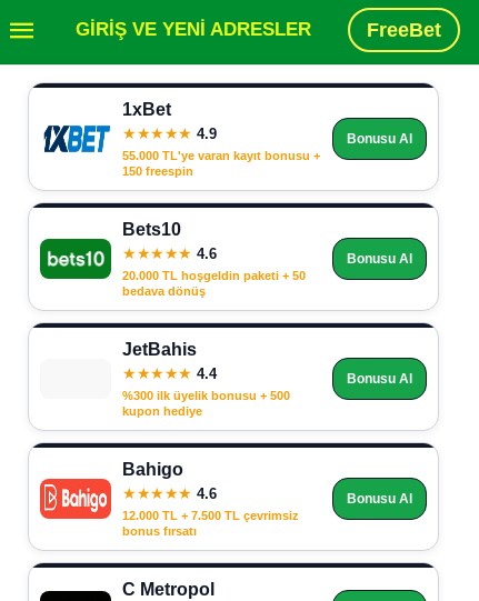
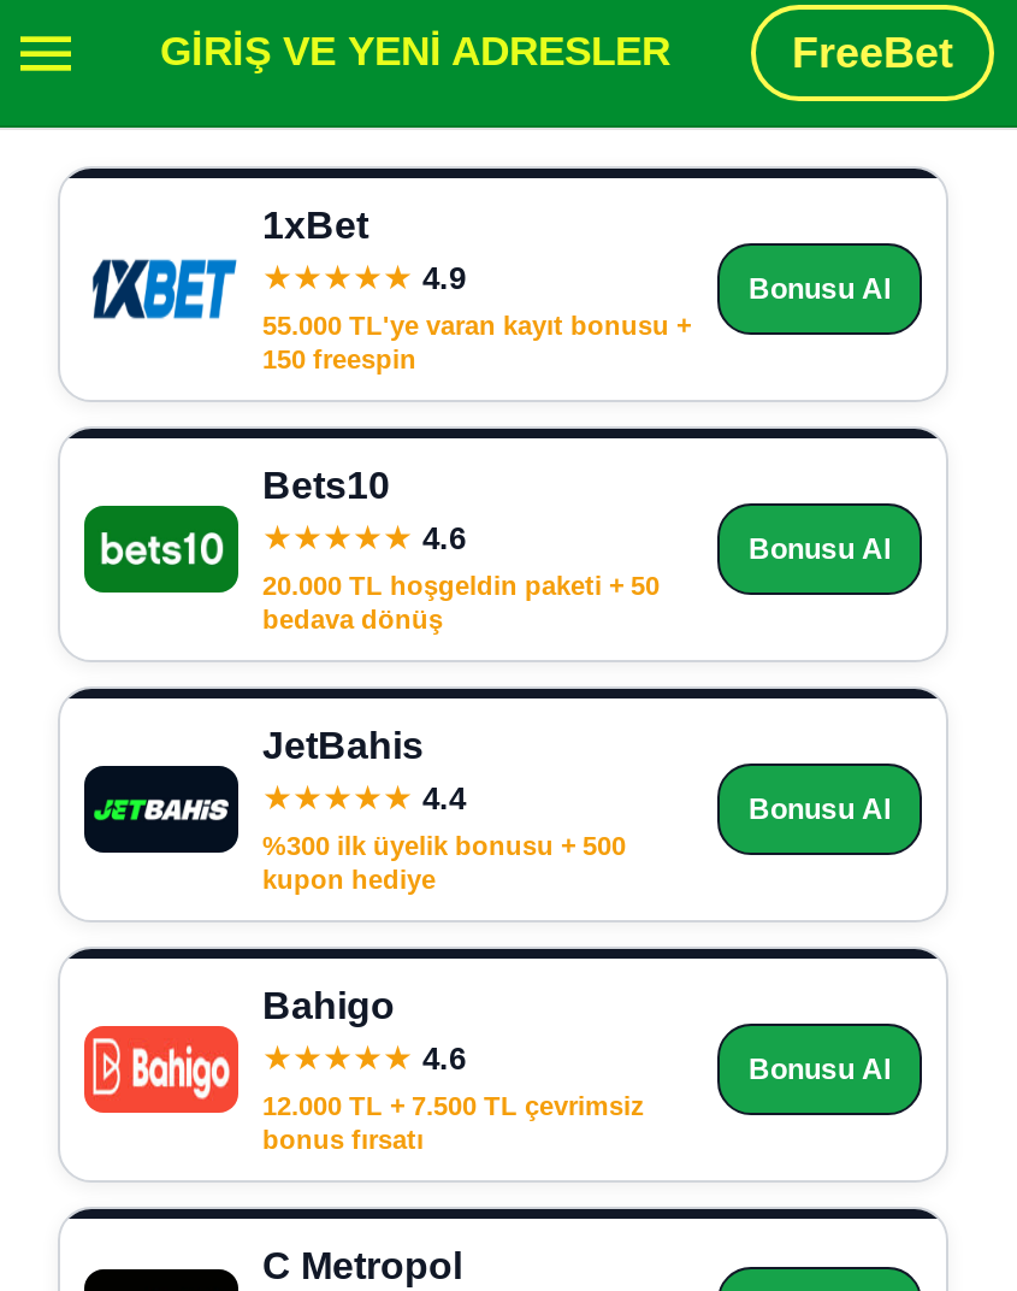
+ [image]
